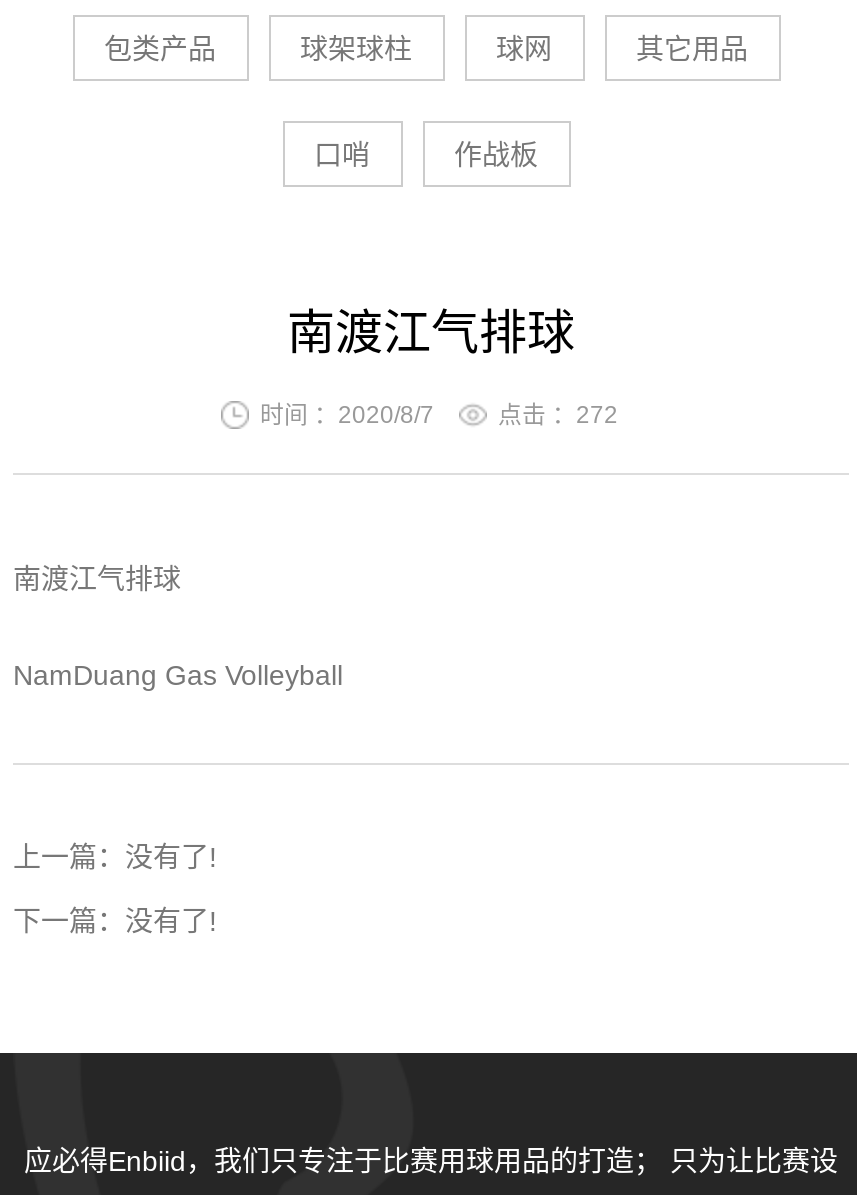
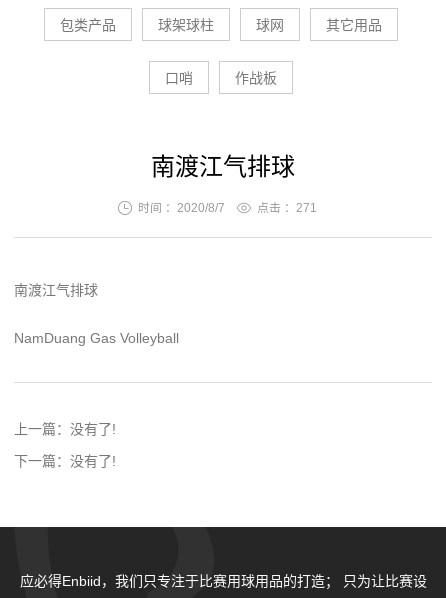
- 点击 ：272
+ 点击 ：271
